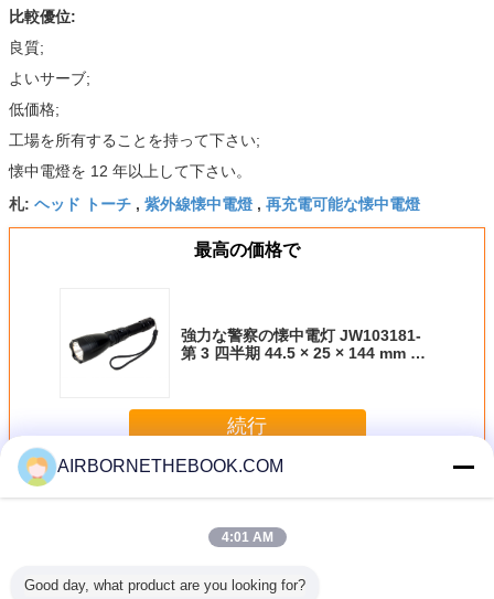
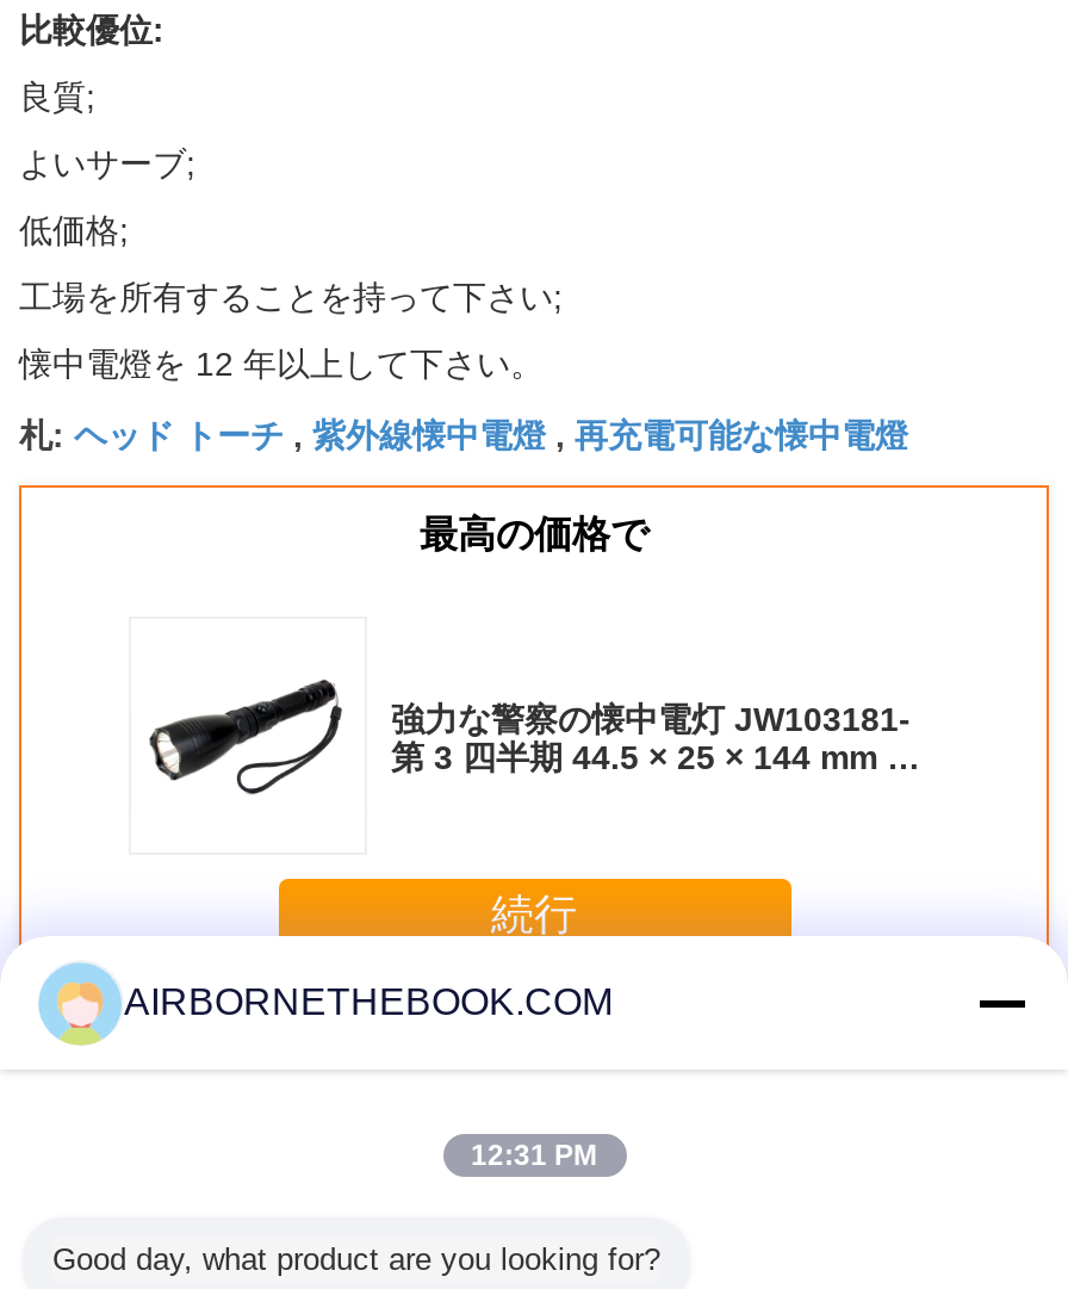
- 4:01 AM
+ 12:31 PM
